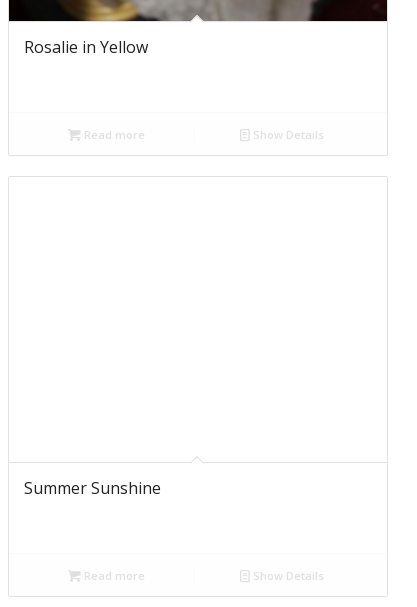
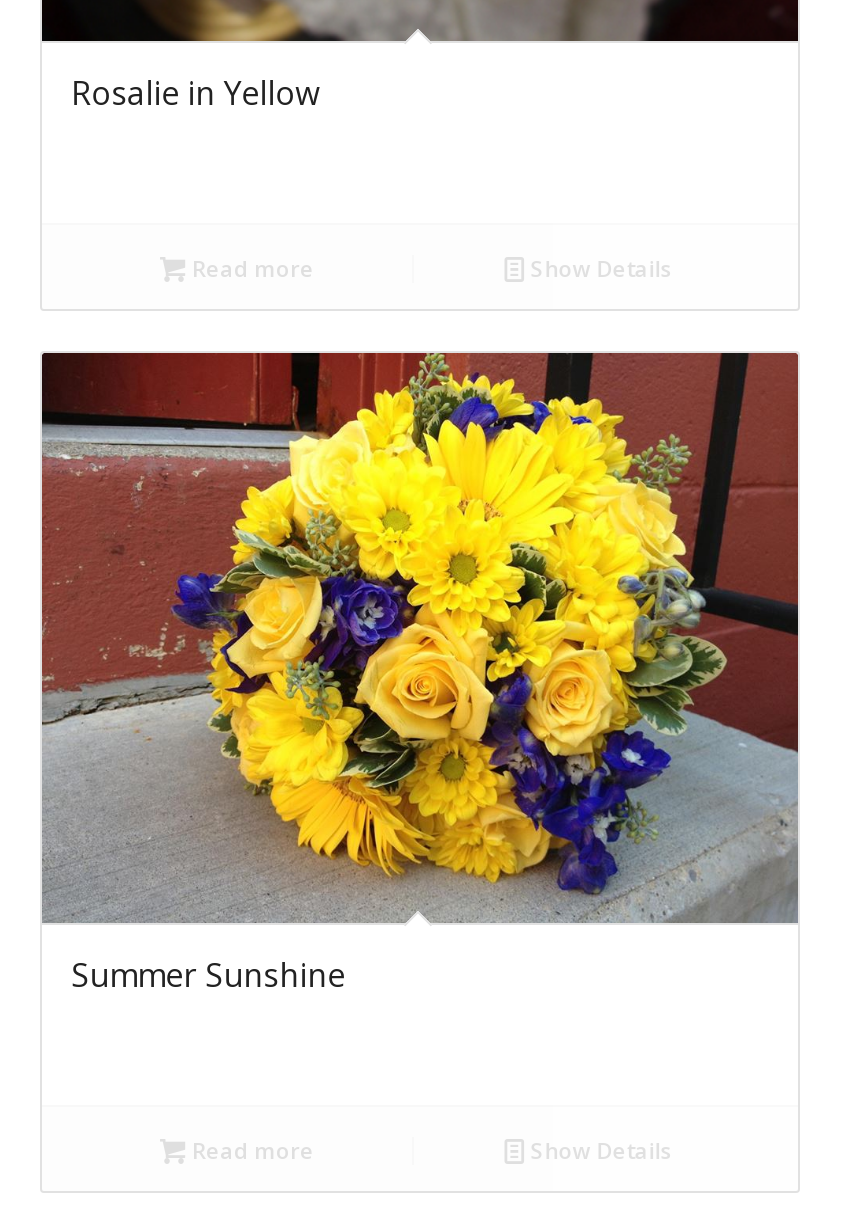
+ [image]
